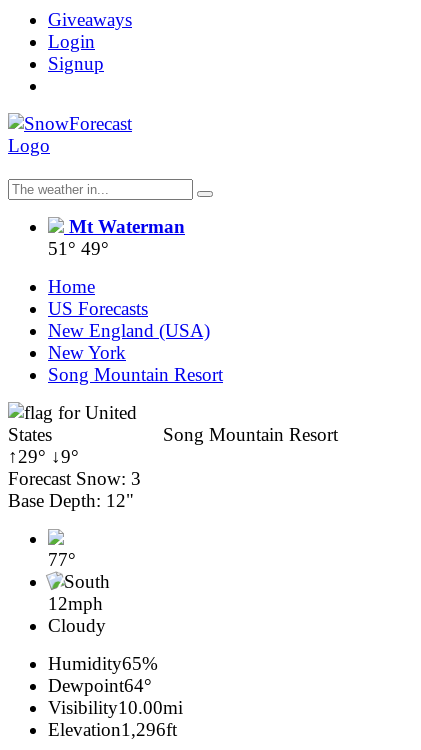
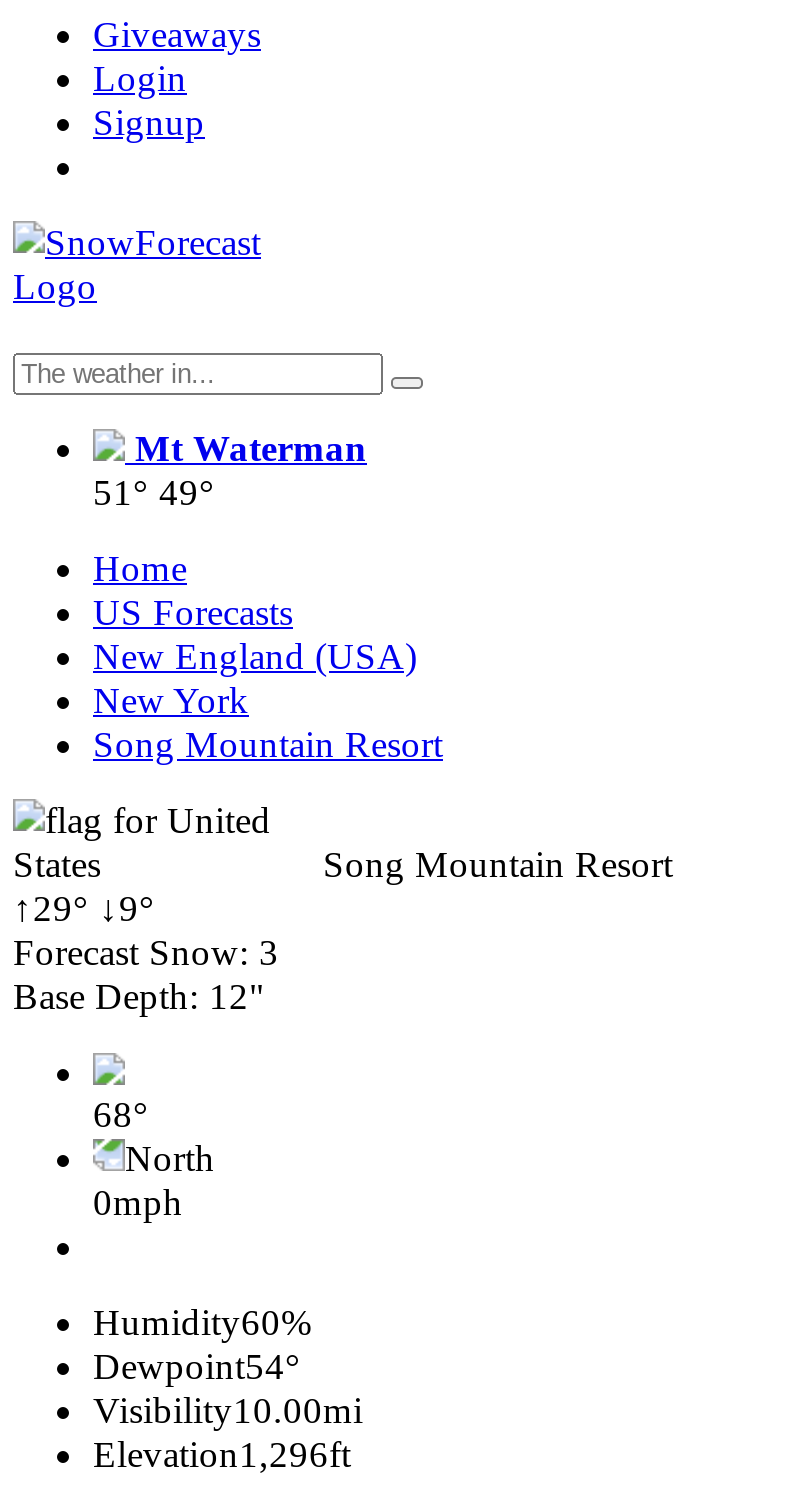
- 77°
- South
- 12mph
- Cloudy
+ 68°
+ North
+ 0mph

- Humidity65%
- Dewpoint64°
+ Humidity60%
+ Dewpoint54°
